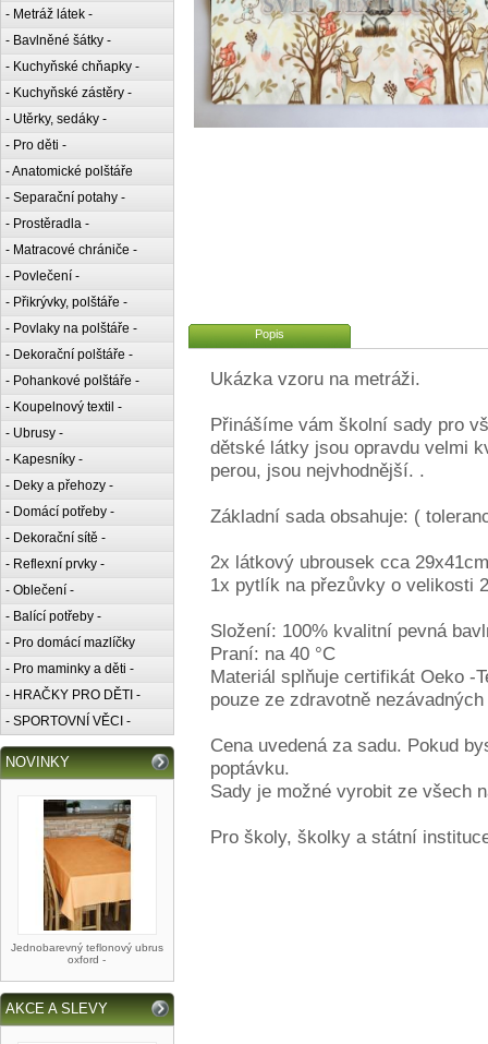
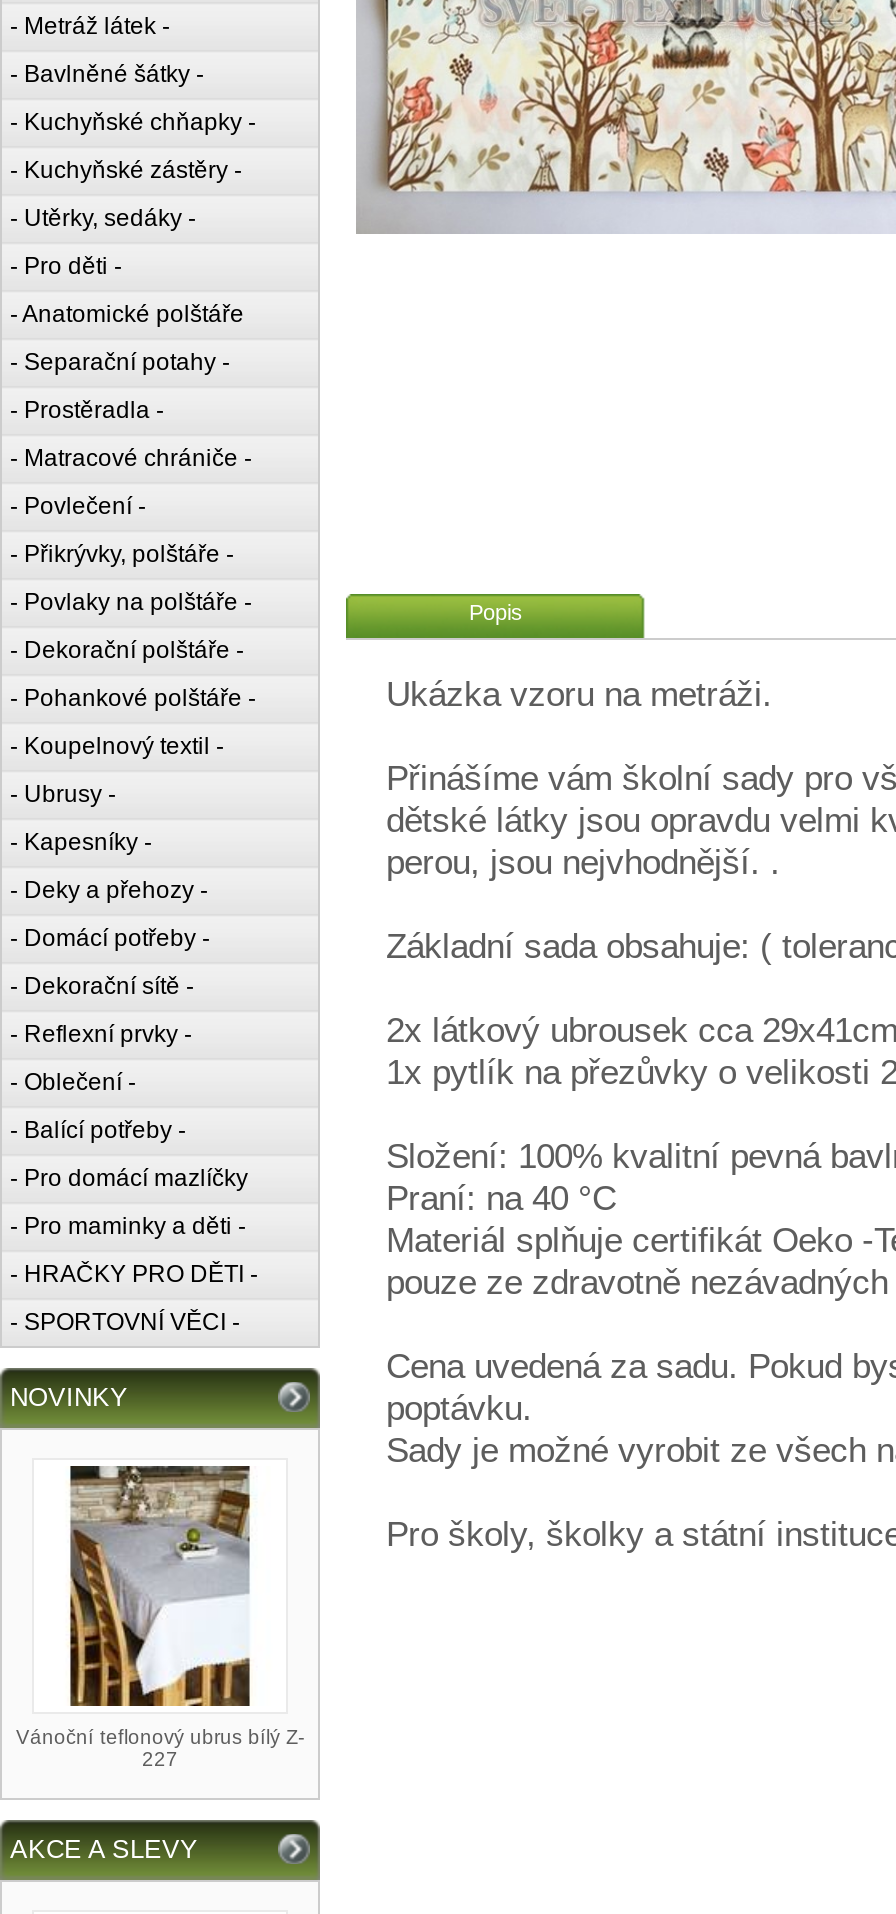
- [image]
- Jednobarevný teflonový ubrus
- oxford -
+ [image]
+ Vánoční teflonový ubrus bílý Z-
+ 227
